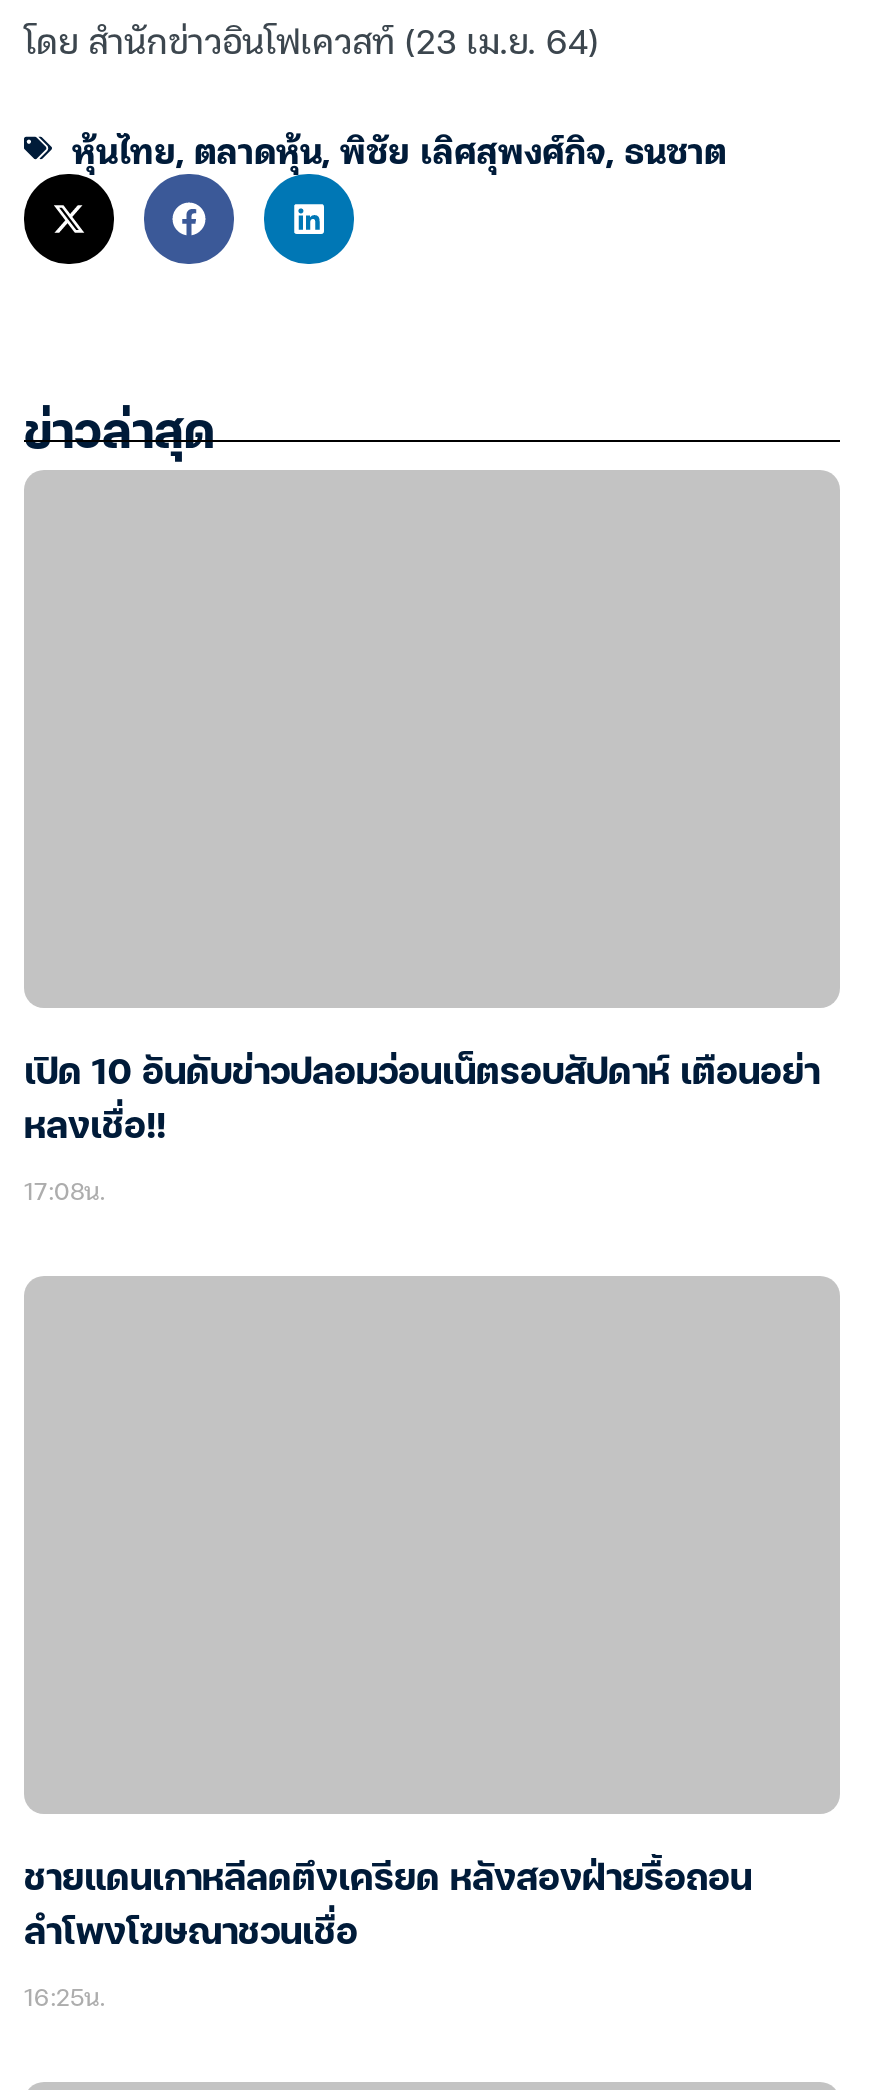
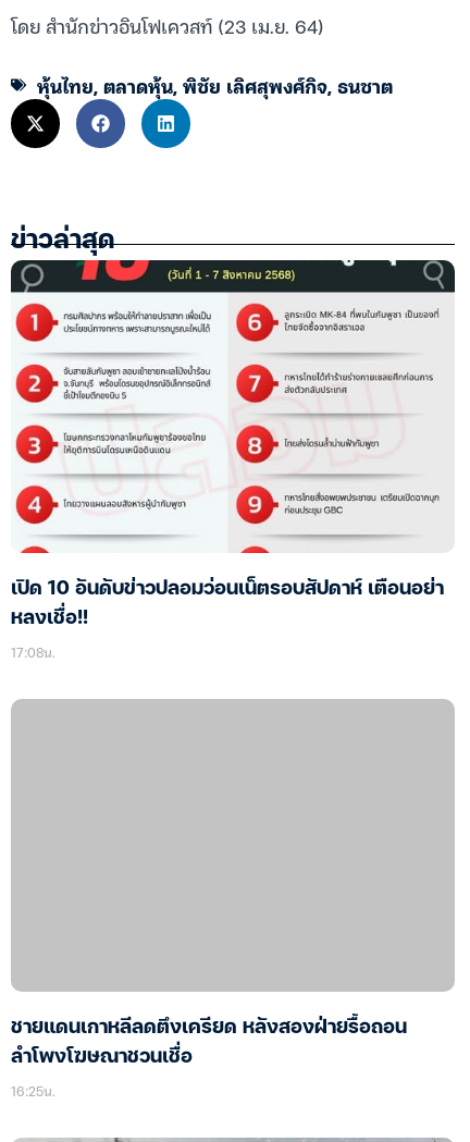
+ [image]
